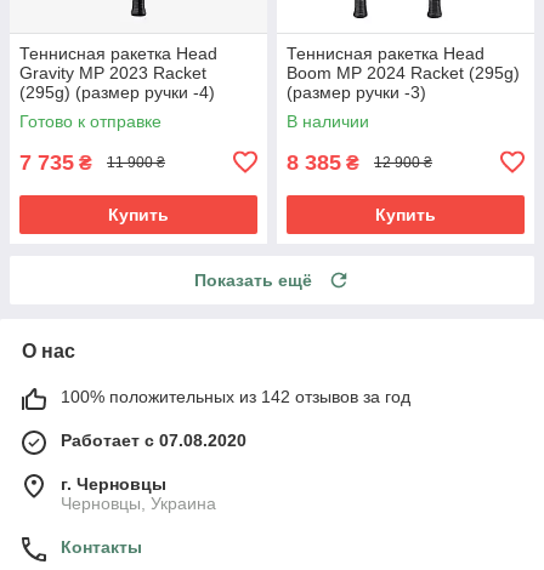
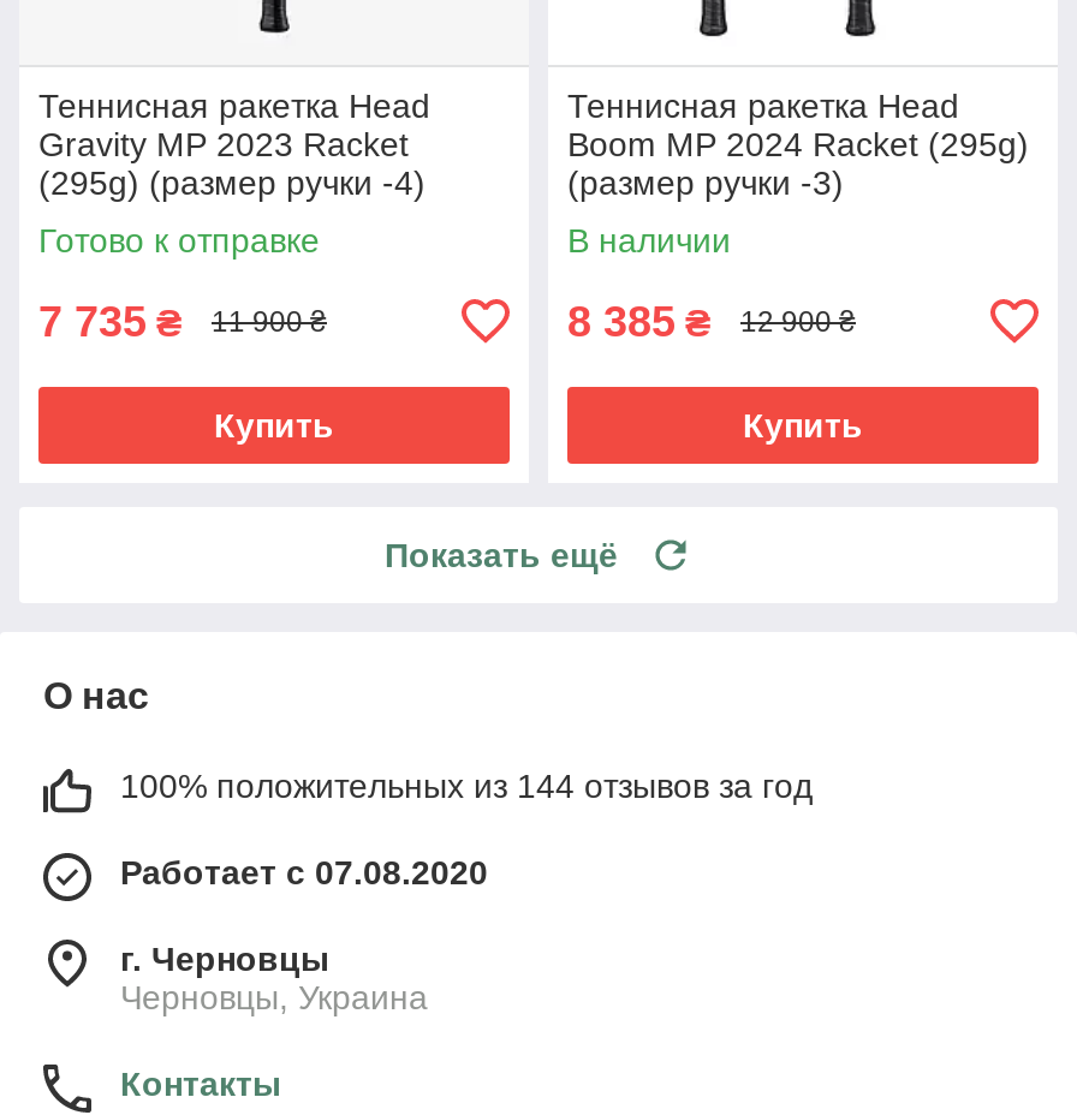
- 100% положительных из 142 отзывов за год
+ 100% положительных из 144 отзывов за год
